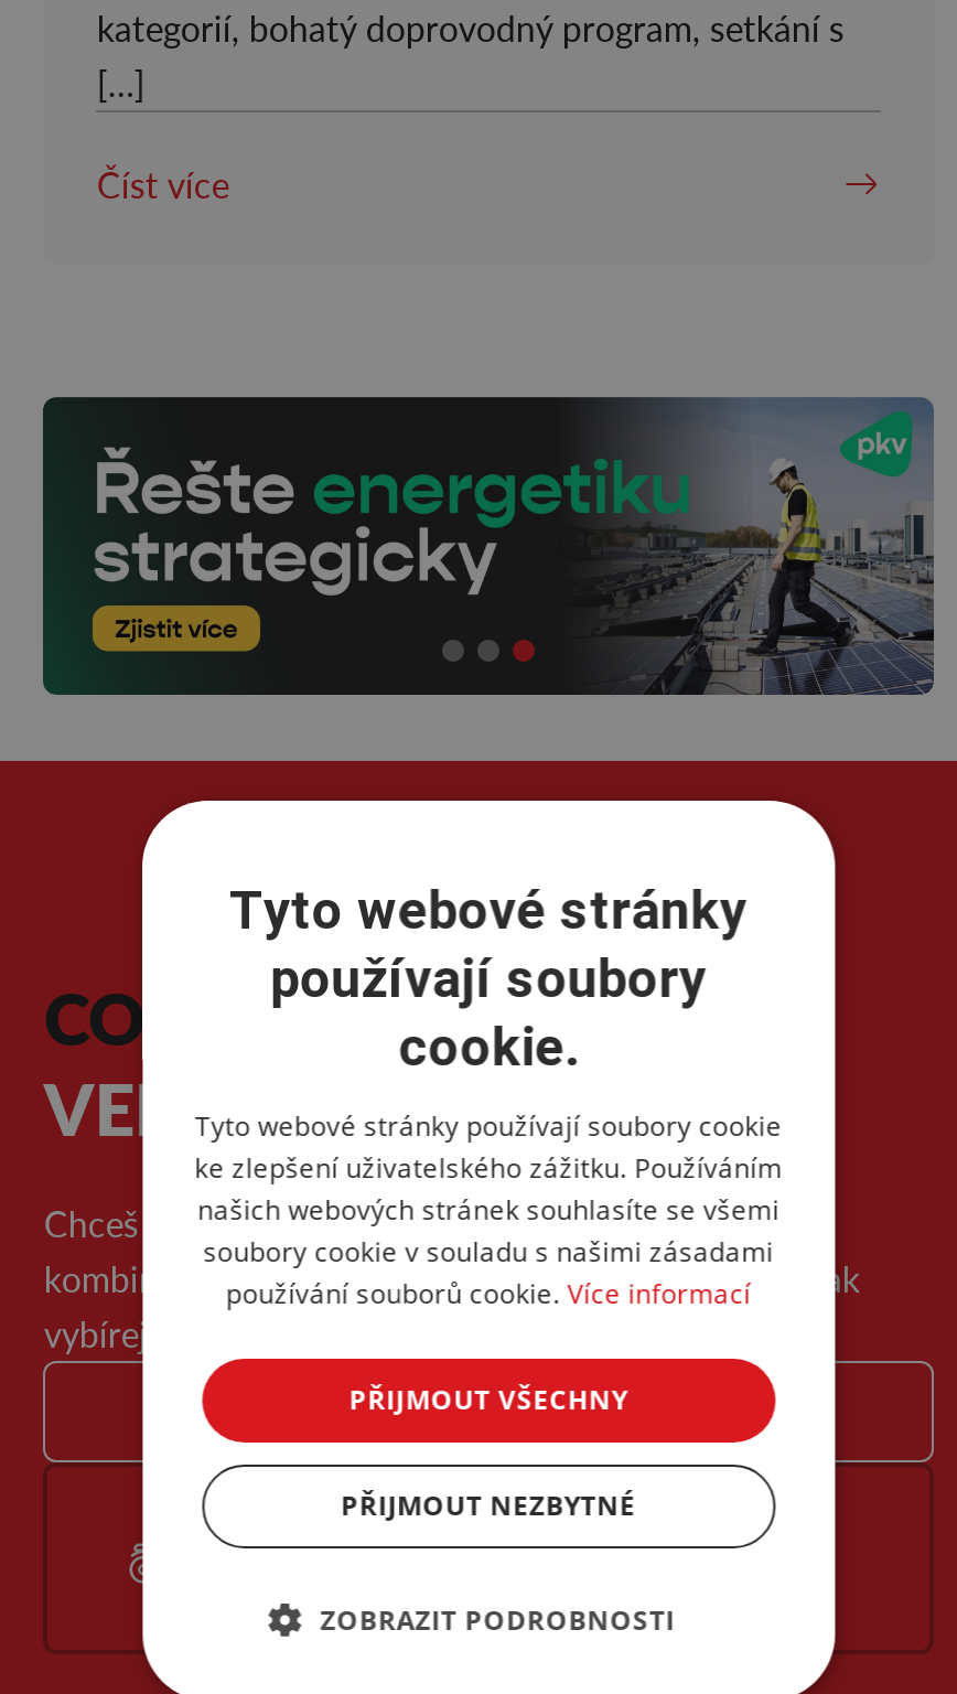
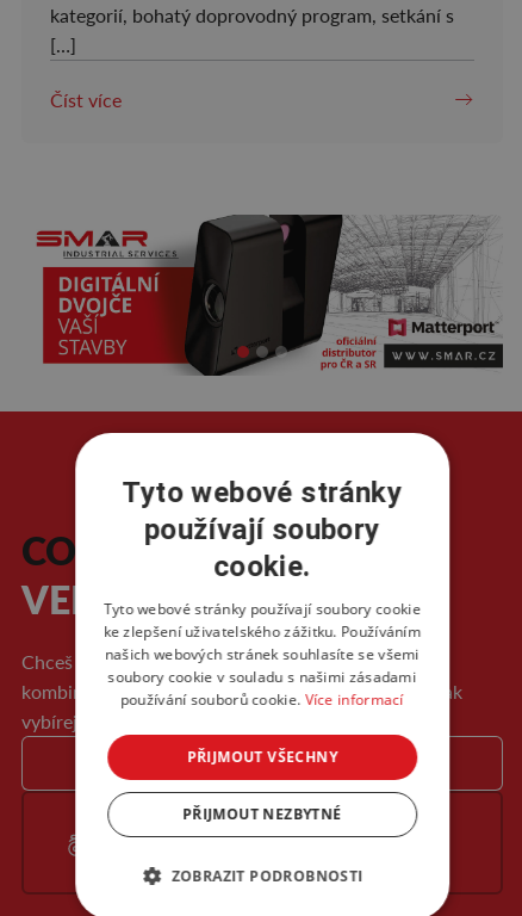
- [image]
+ [image]
